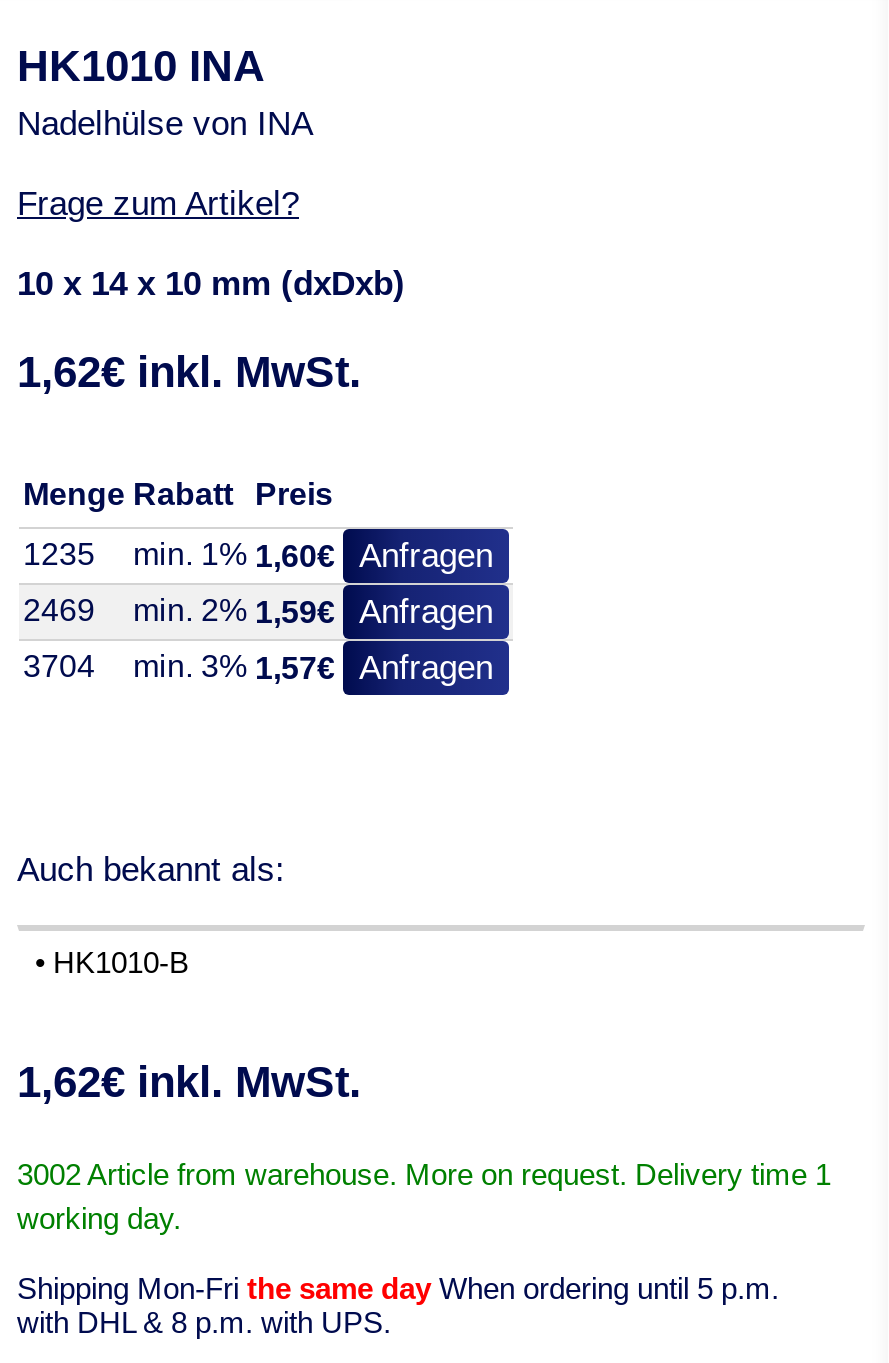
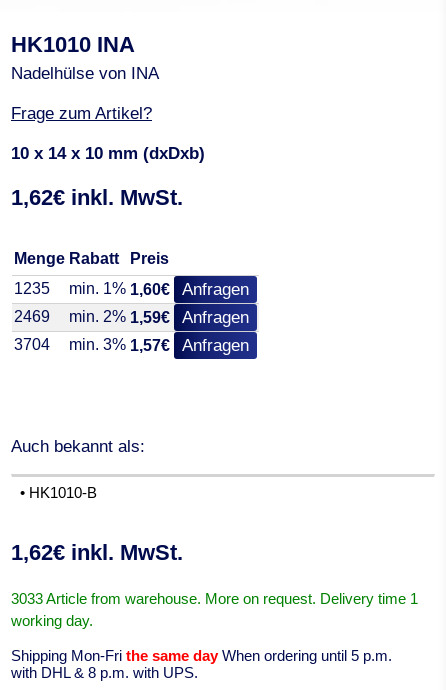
- 3002 Article from warehouse. More on request. Delivery time 1
+ 3033 Article from warehouse. More on request. Delivery time 1
